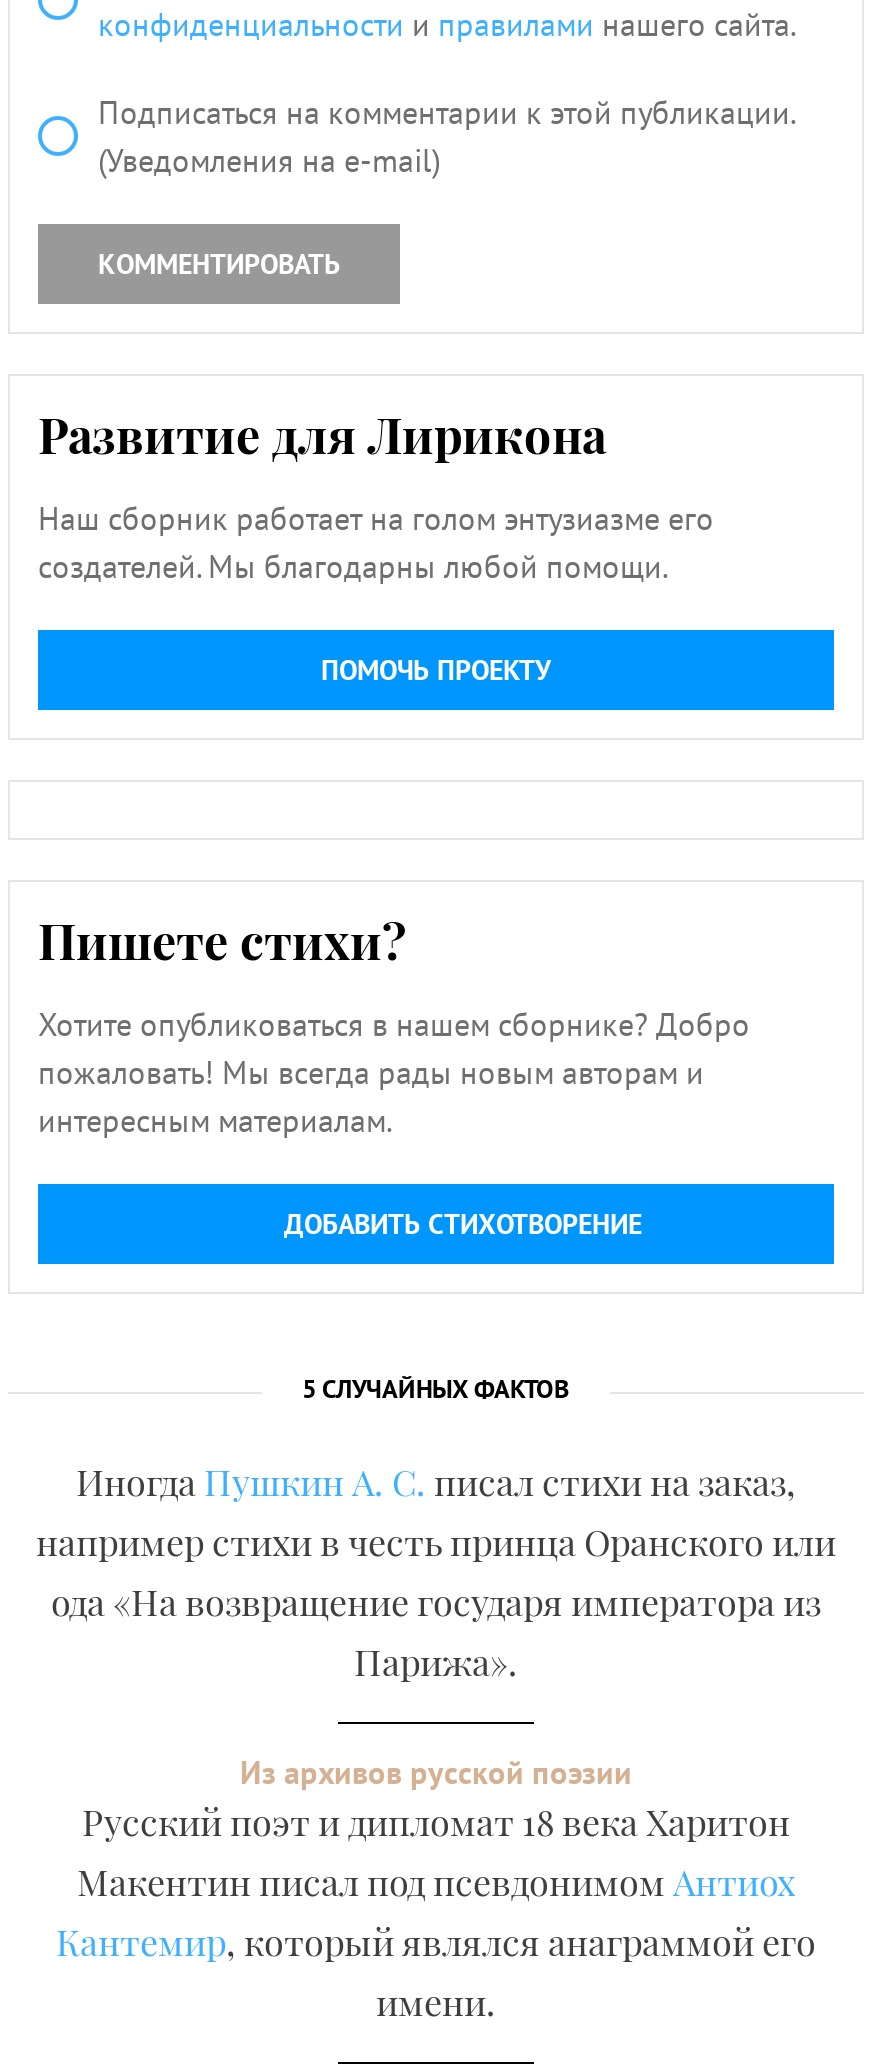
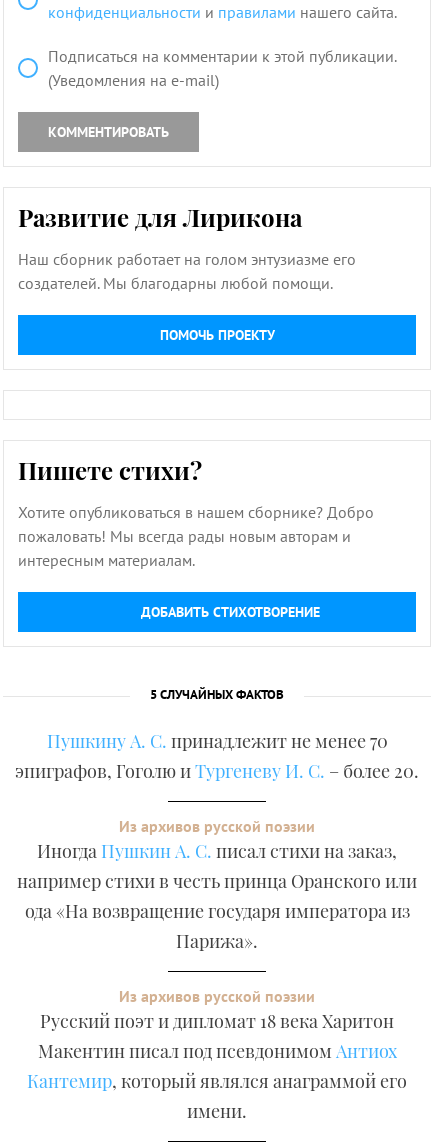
+ Пушкину А. С. принадлежит не менее 70
+ эпиграфов, Гоголю и Тургеневу И. С. – более 20.
+ Из архивов русской поэзии
